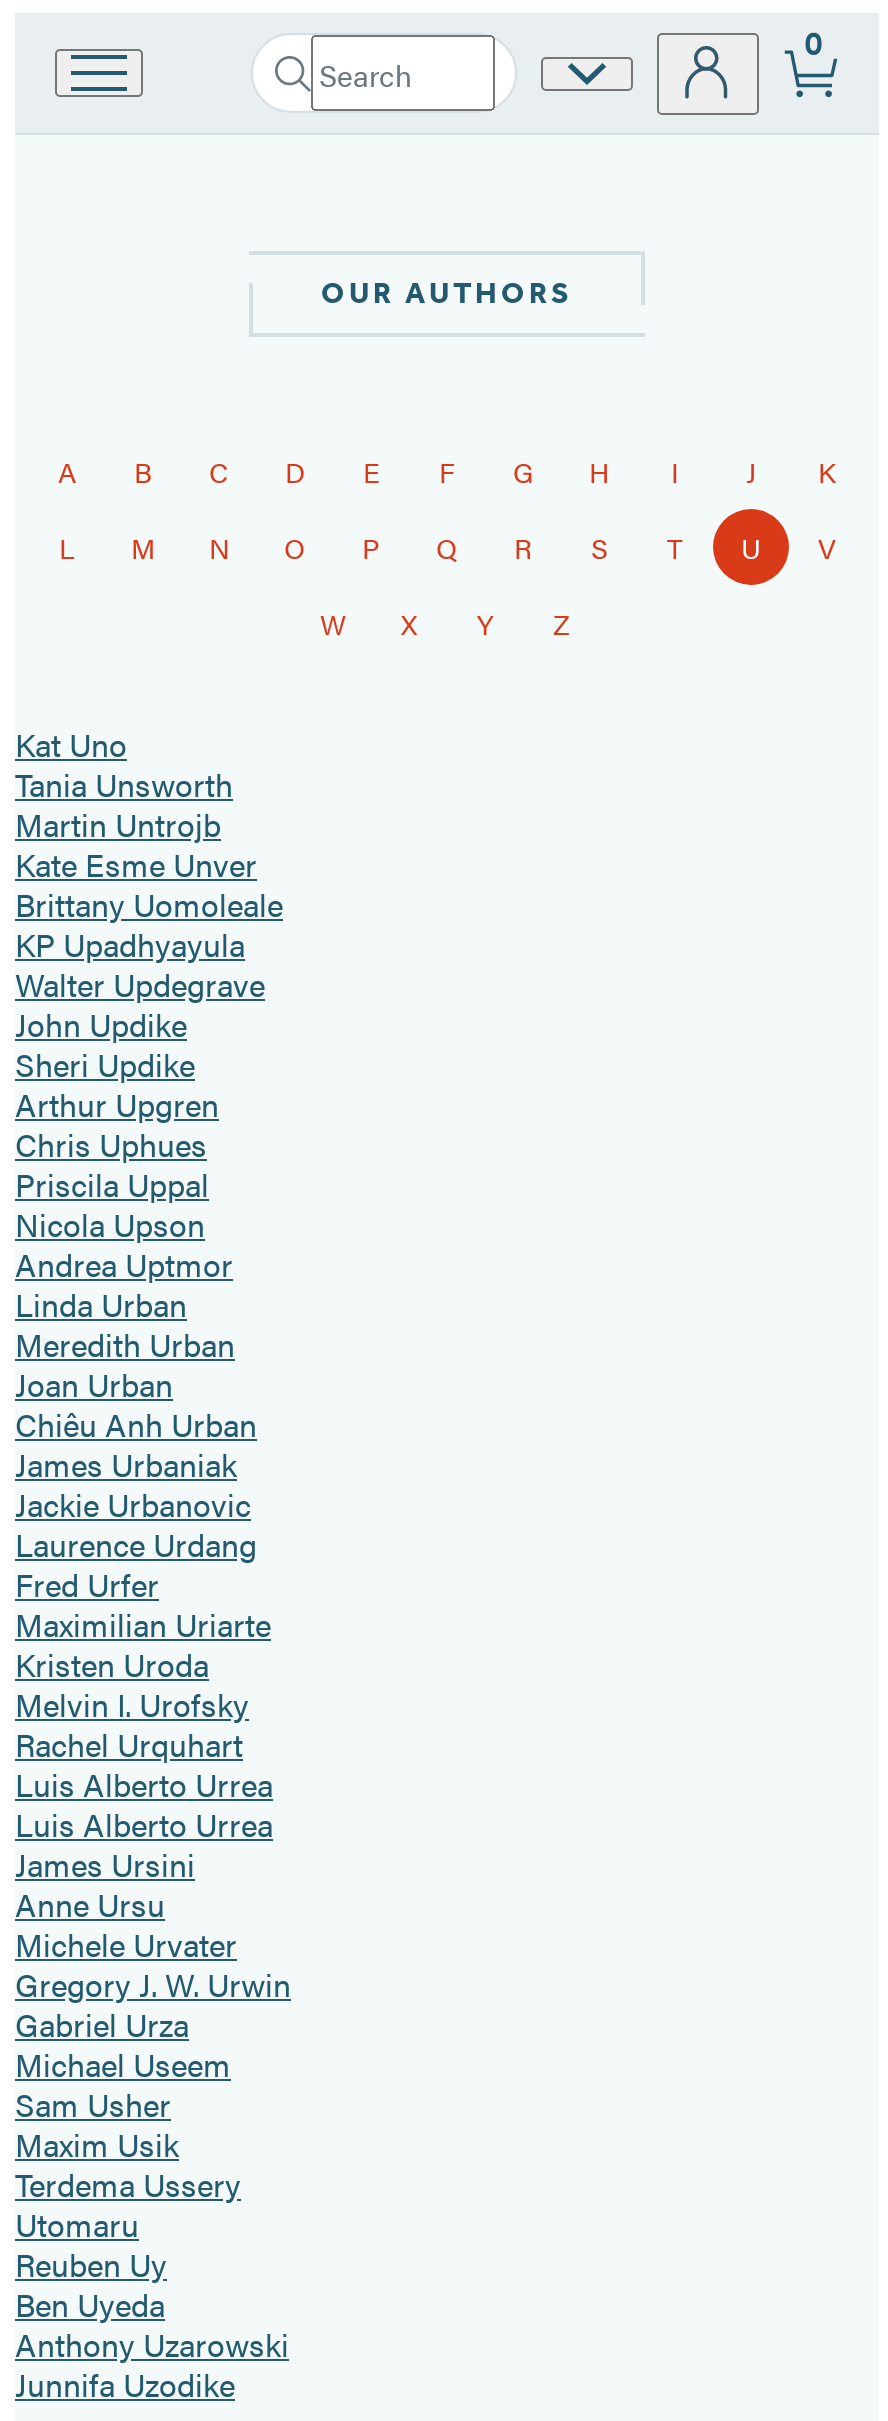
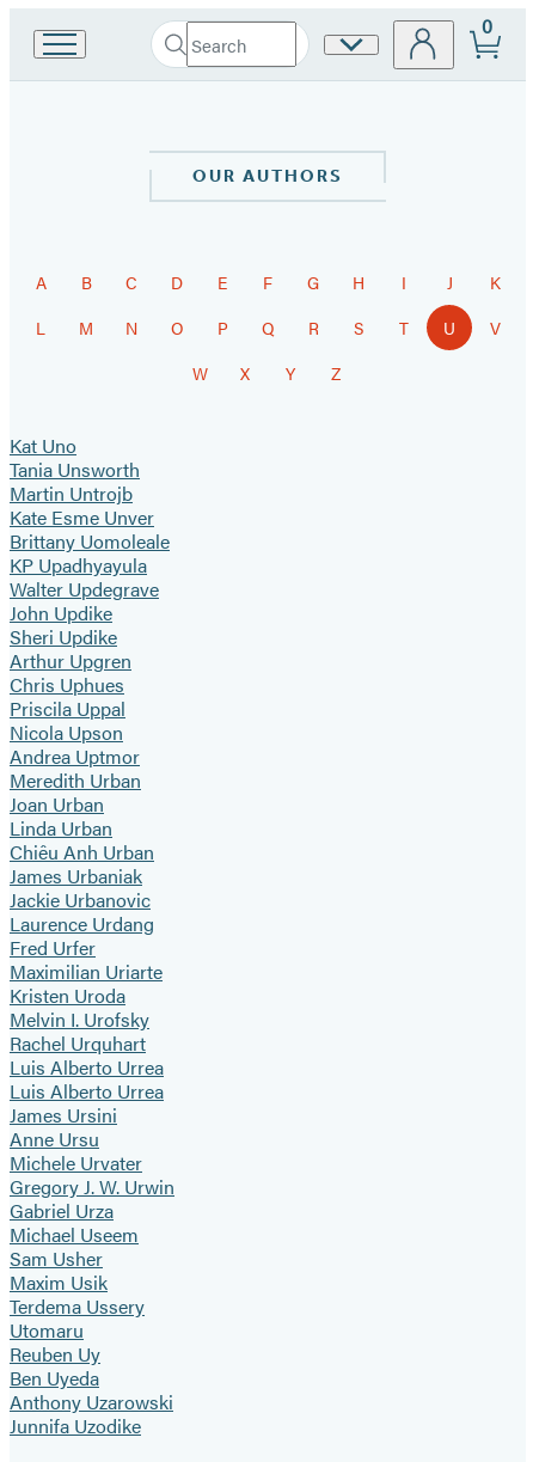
moved down: Linda Urban

moved up: Meredith Urban | Joan Urban
